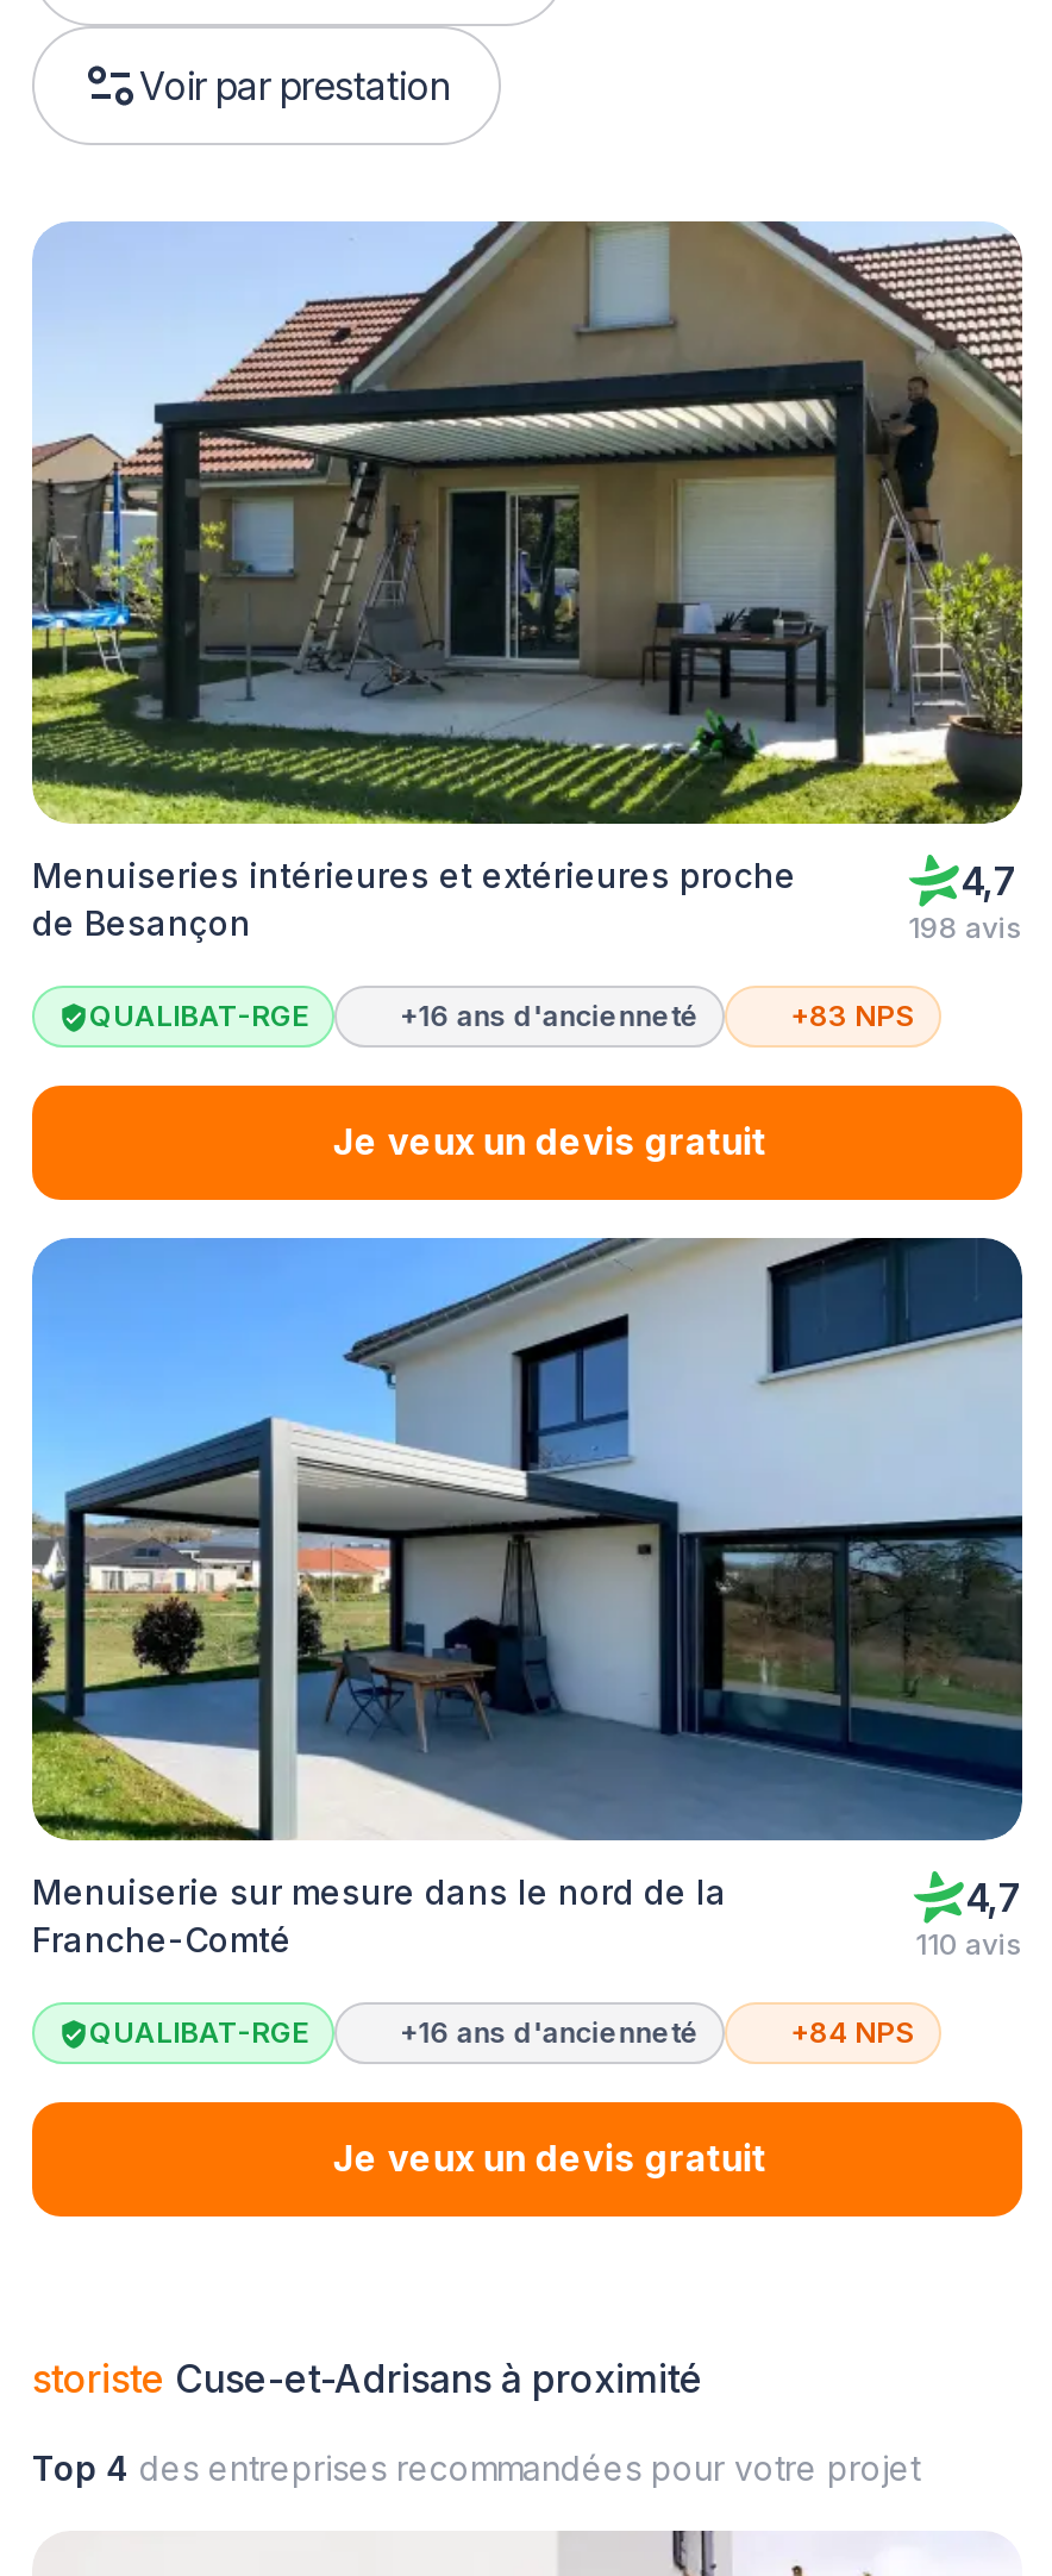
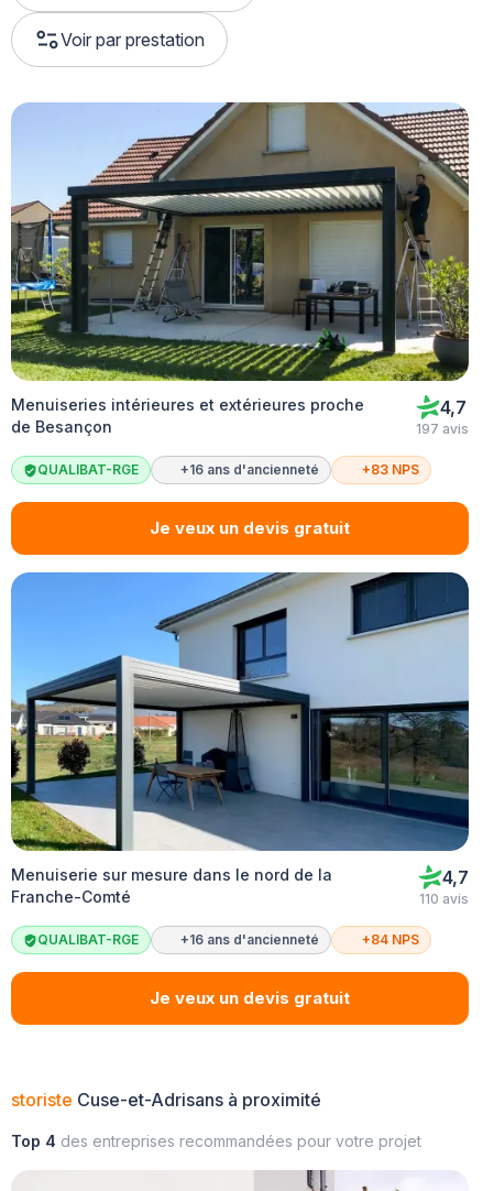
- 198 avis
+ 197 avis
